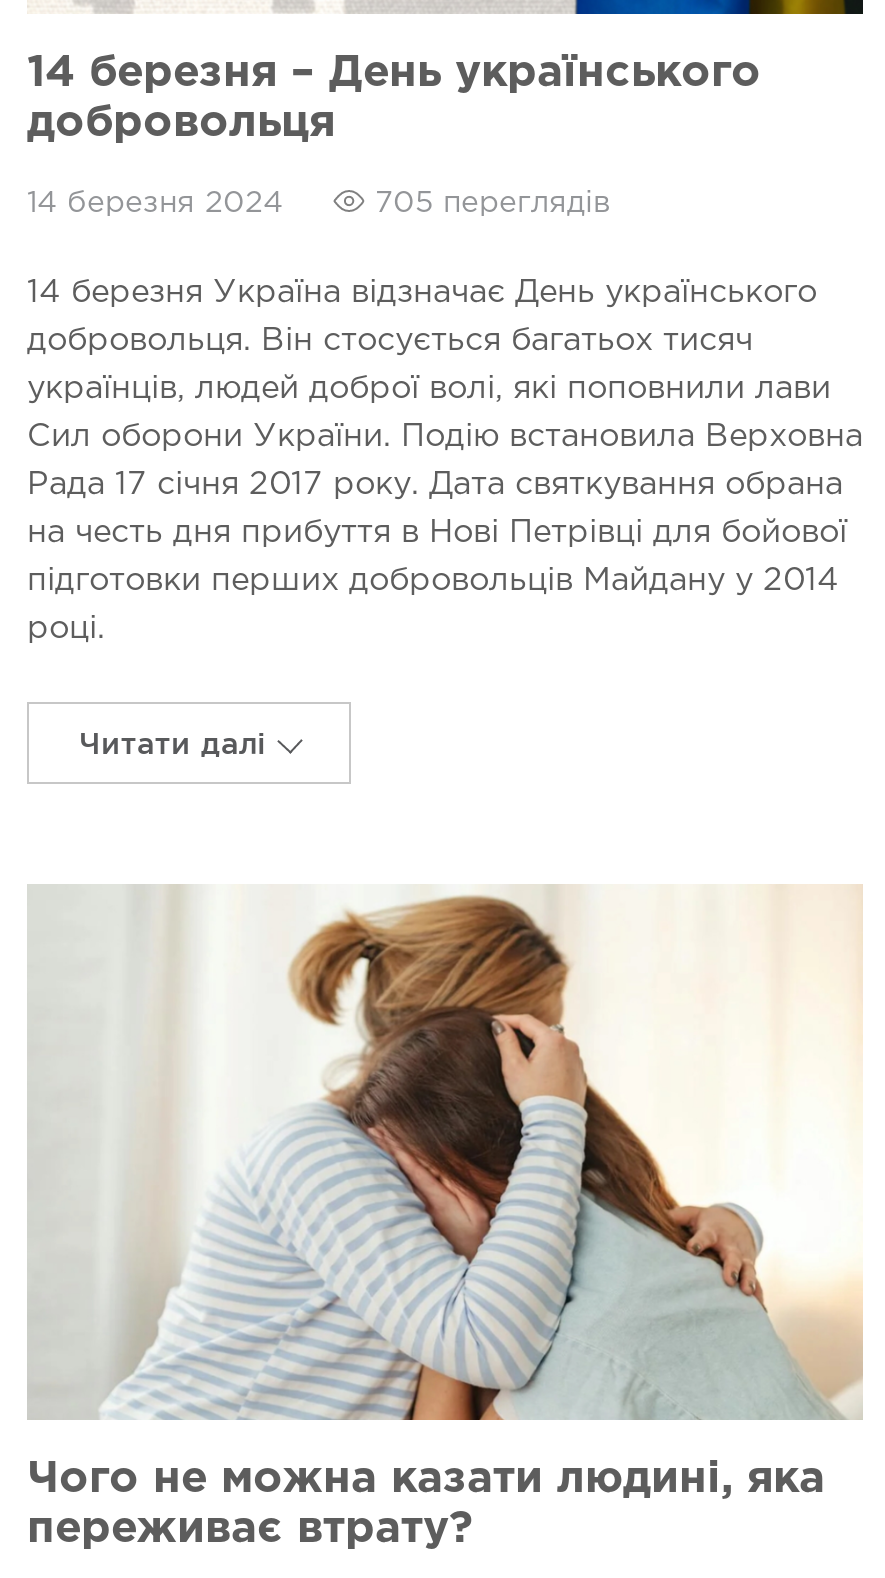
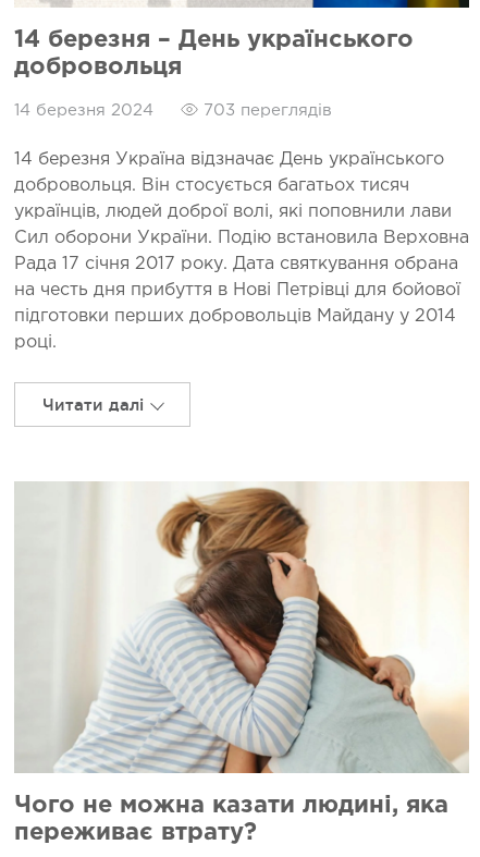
- 705 переглядів
+ 703 переглядів
